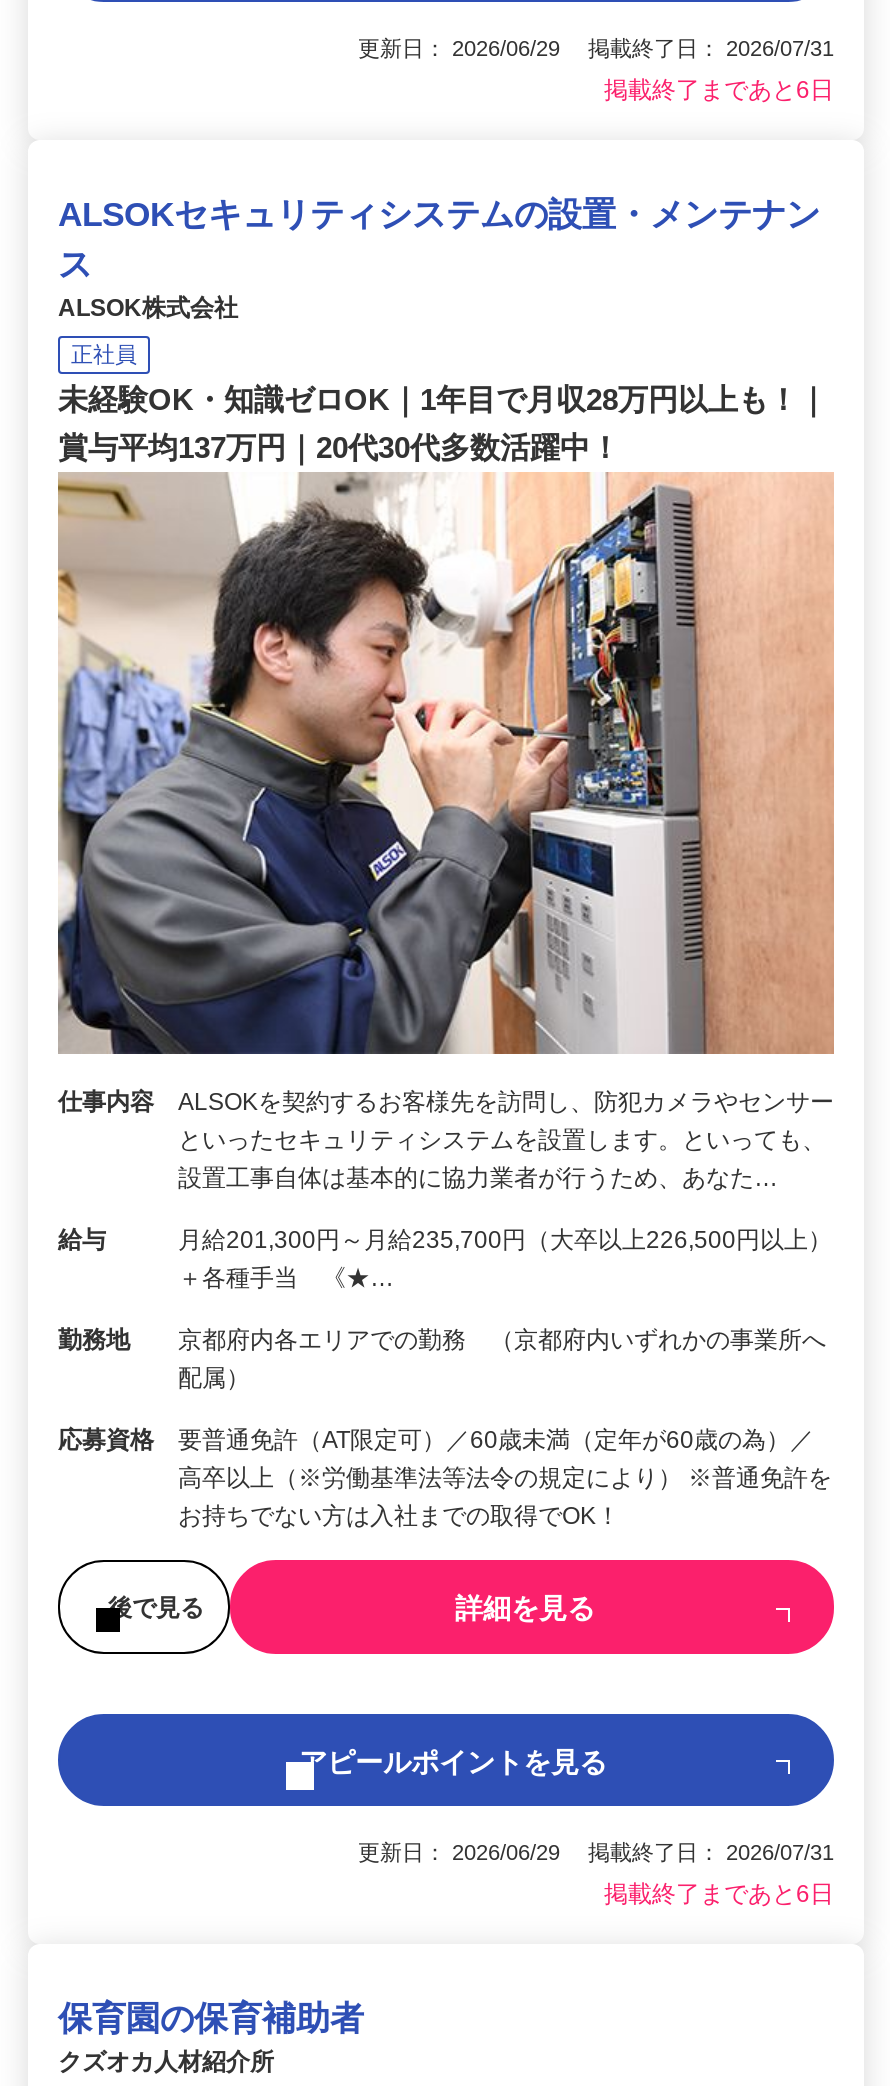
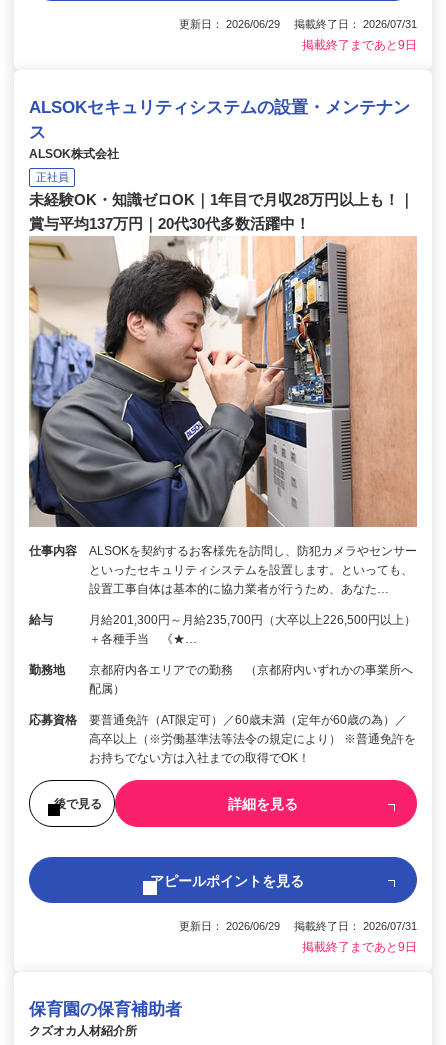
- 掲載終了まであと6日
+ 掲載終了まであと9日

- 掲載終了まであと6日
+ 掲載終了まであと9日
